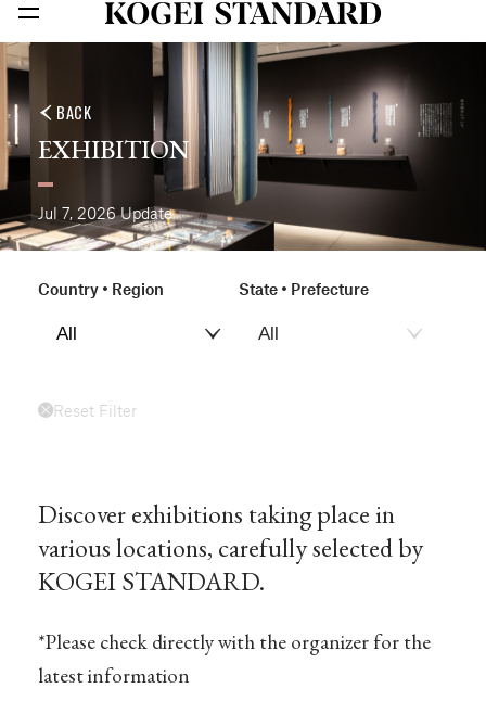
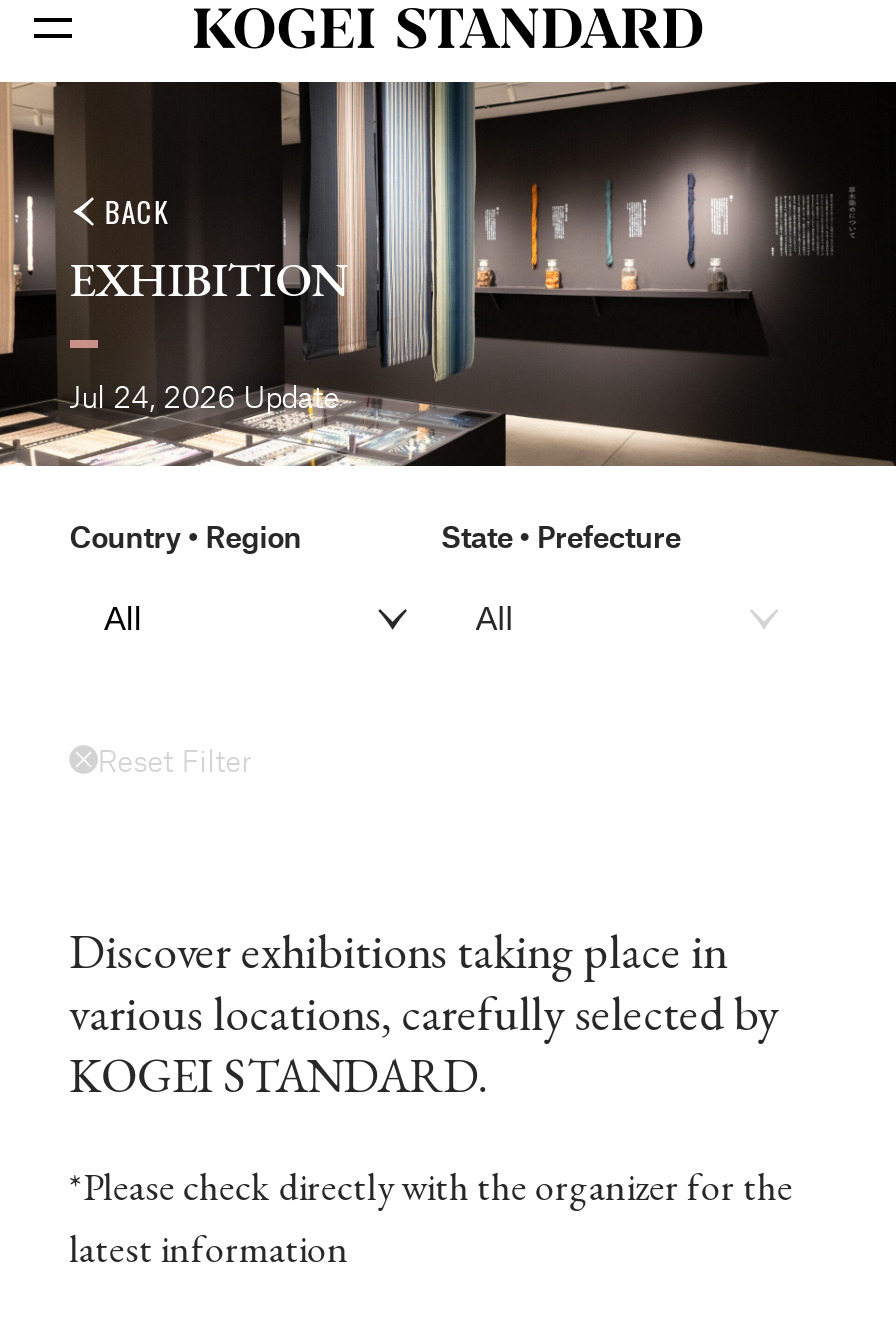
- Jul 7, 2026 Update
+ Jul 24, 2026 Update
